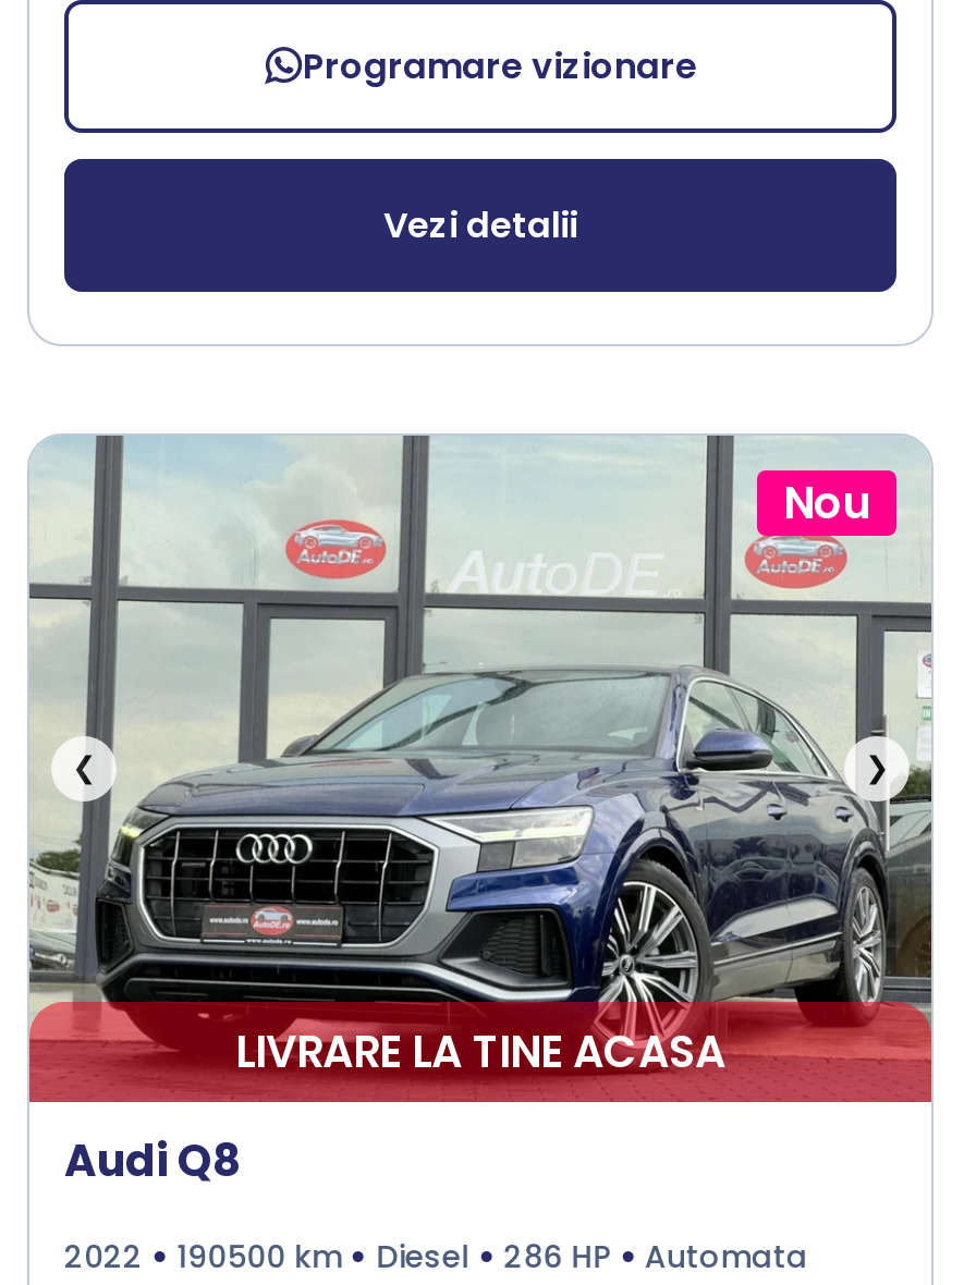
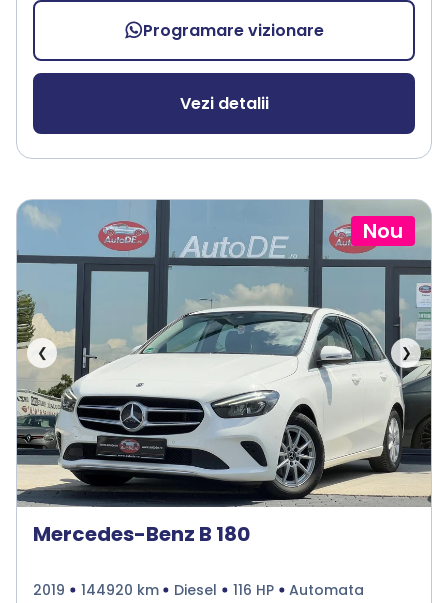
- [image]
- LIVRARE LA TINE ACASA
- Audi Q8
- 2022
- 190500 km
+ [image]
+ Mercedes-Benz B 180
+ 2019
+ 144920 km

- 286 HP
+ 116 HP
